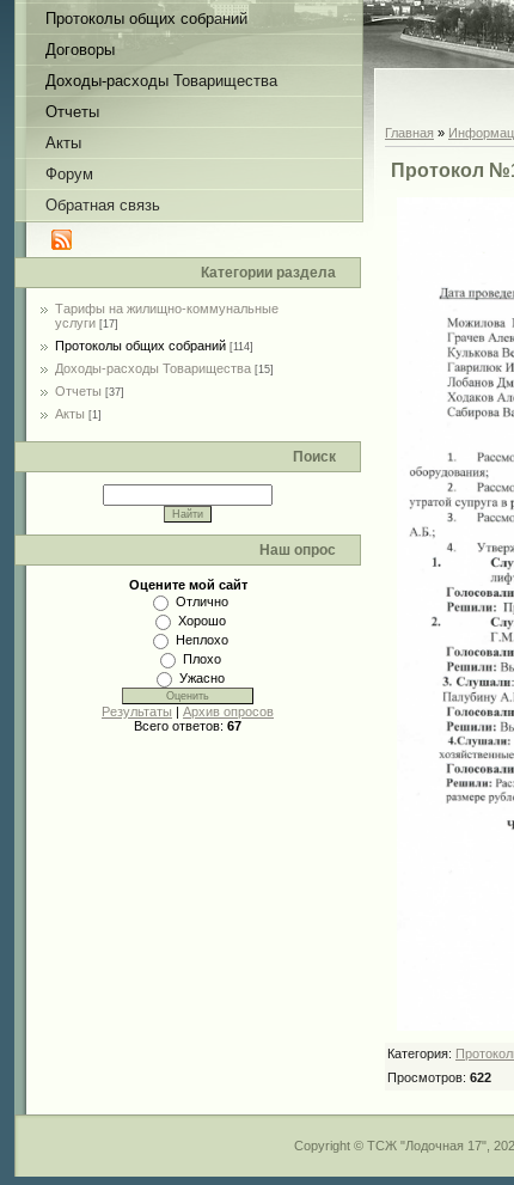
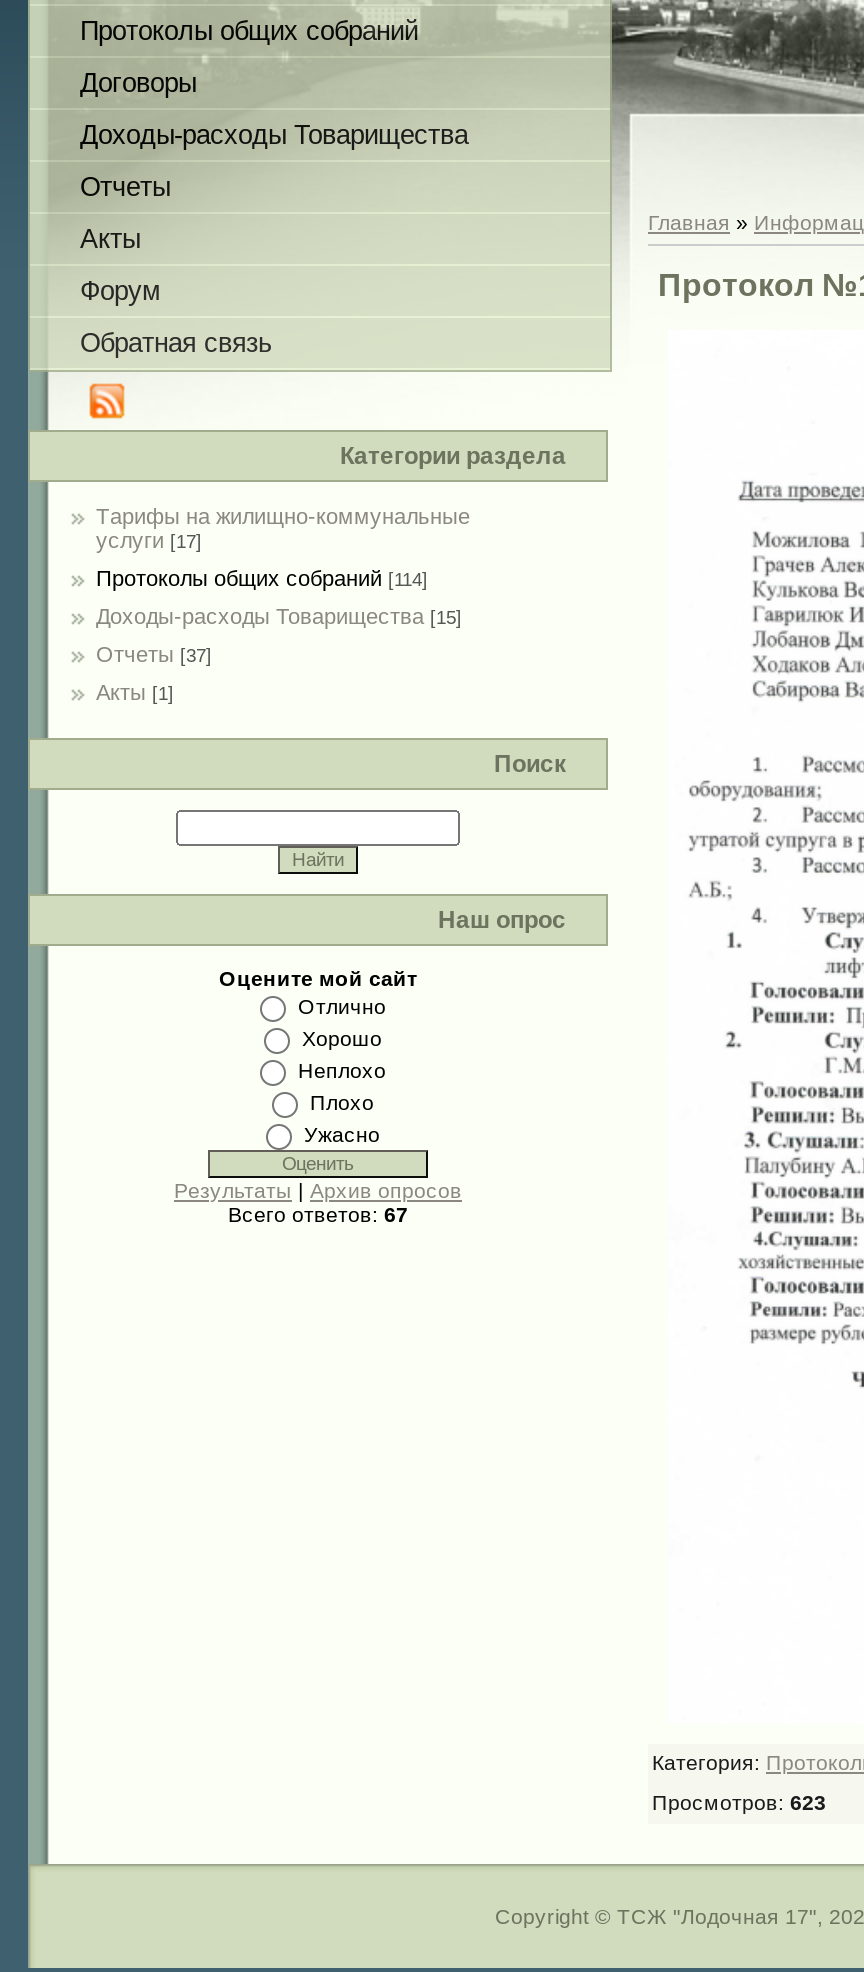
- Просмотров: 622
+ Просмотров: 623
